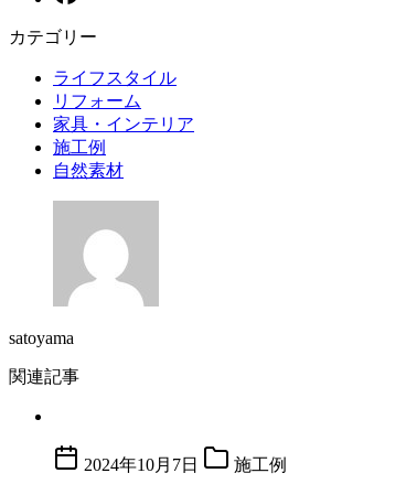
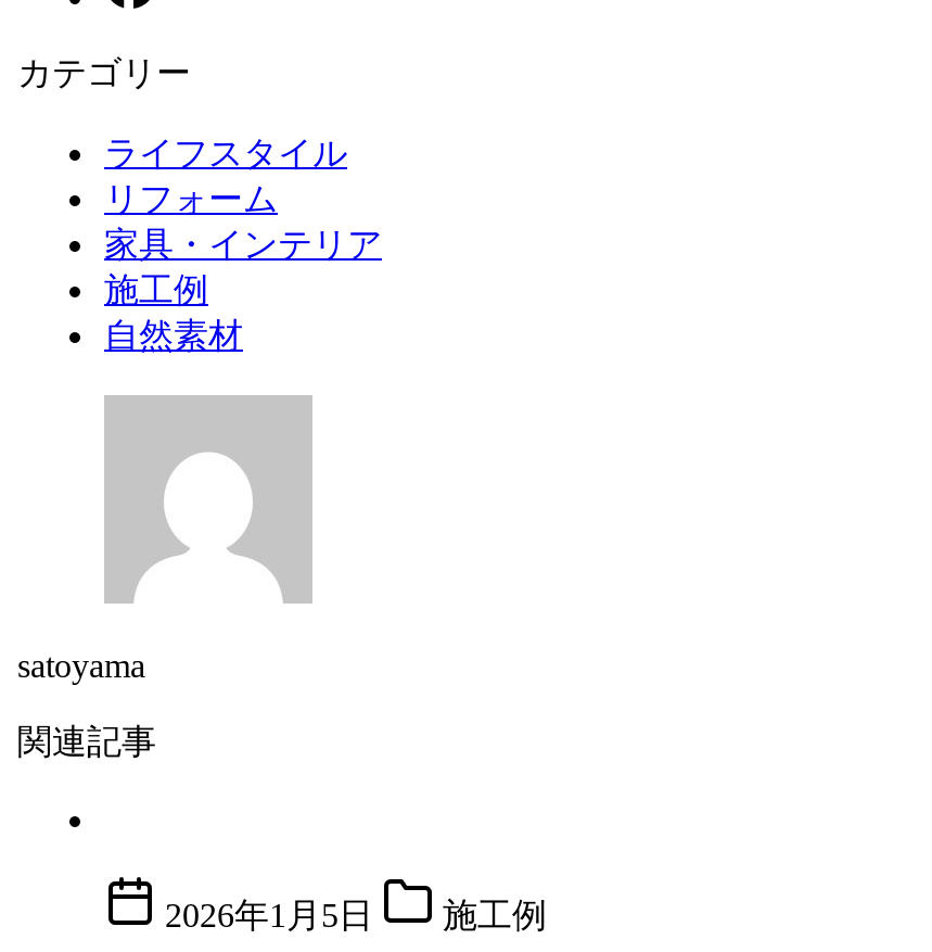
- 2024年10月7日 施工例
+ 2026年1月5日 施工例
